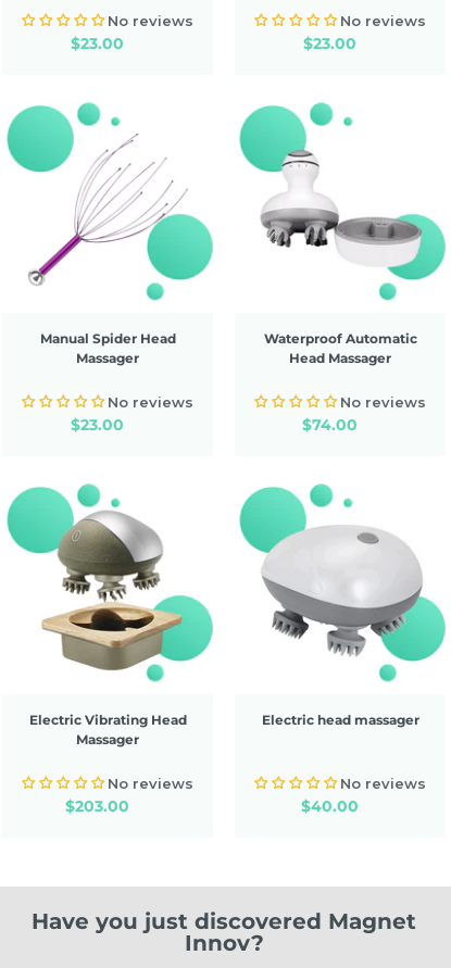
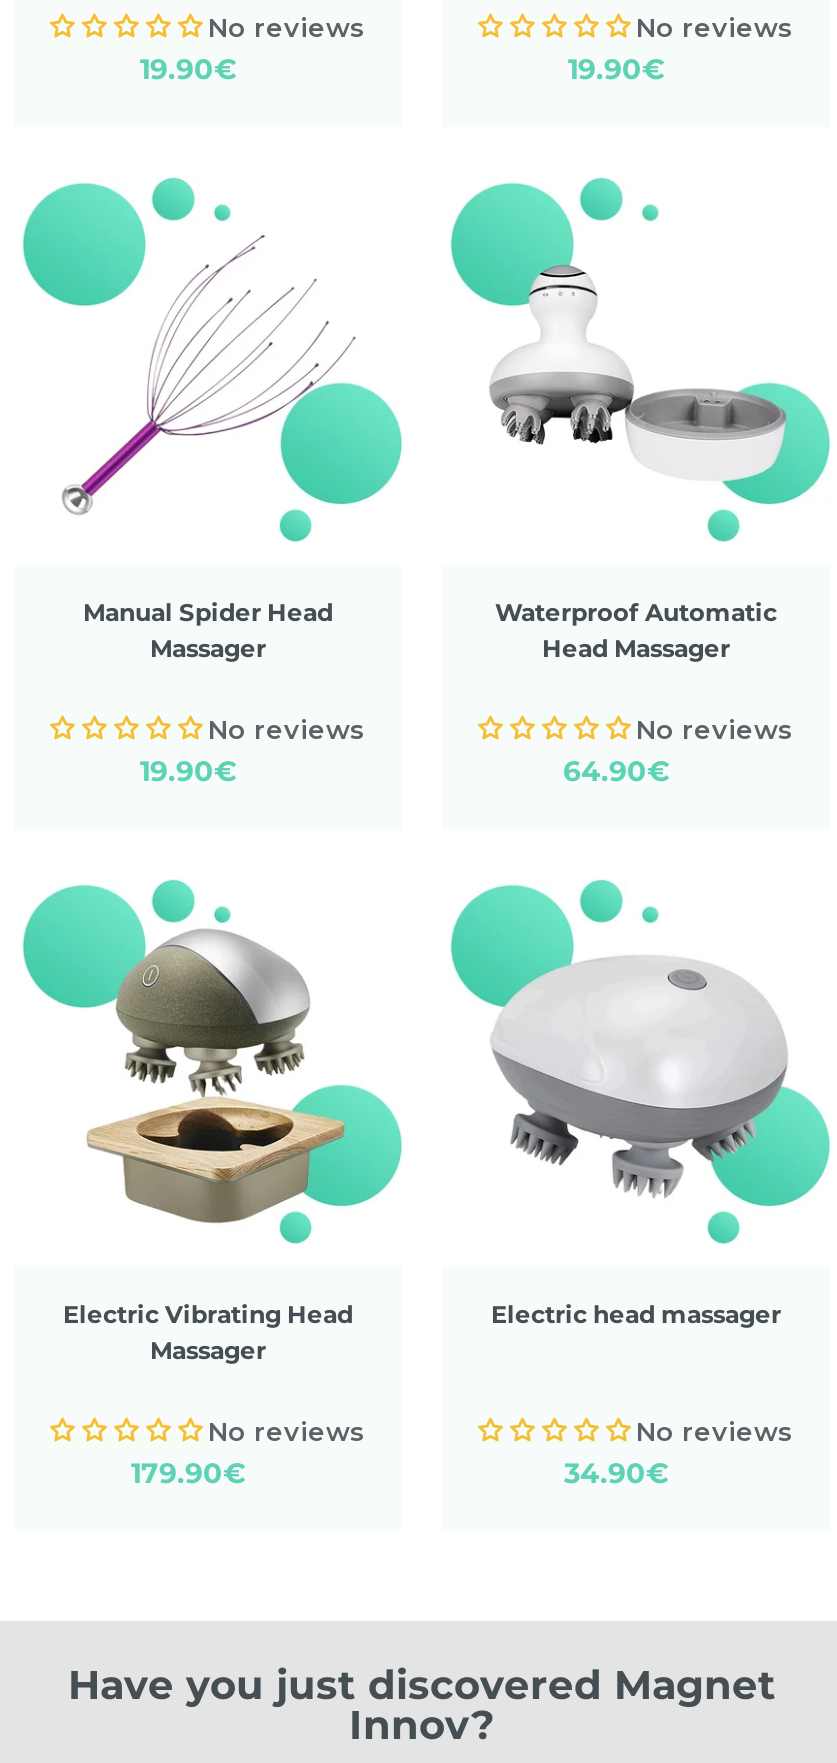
- $23.00
+ 19.90€

- $23.00
+ 19.90€

- $23.00
+ 19.90€

- $74.00
+ 64.90€

- $203.00
+ 179.90€

- $40.00
+ 34.90€
